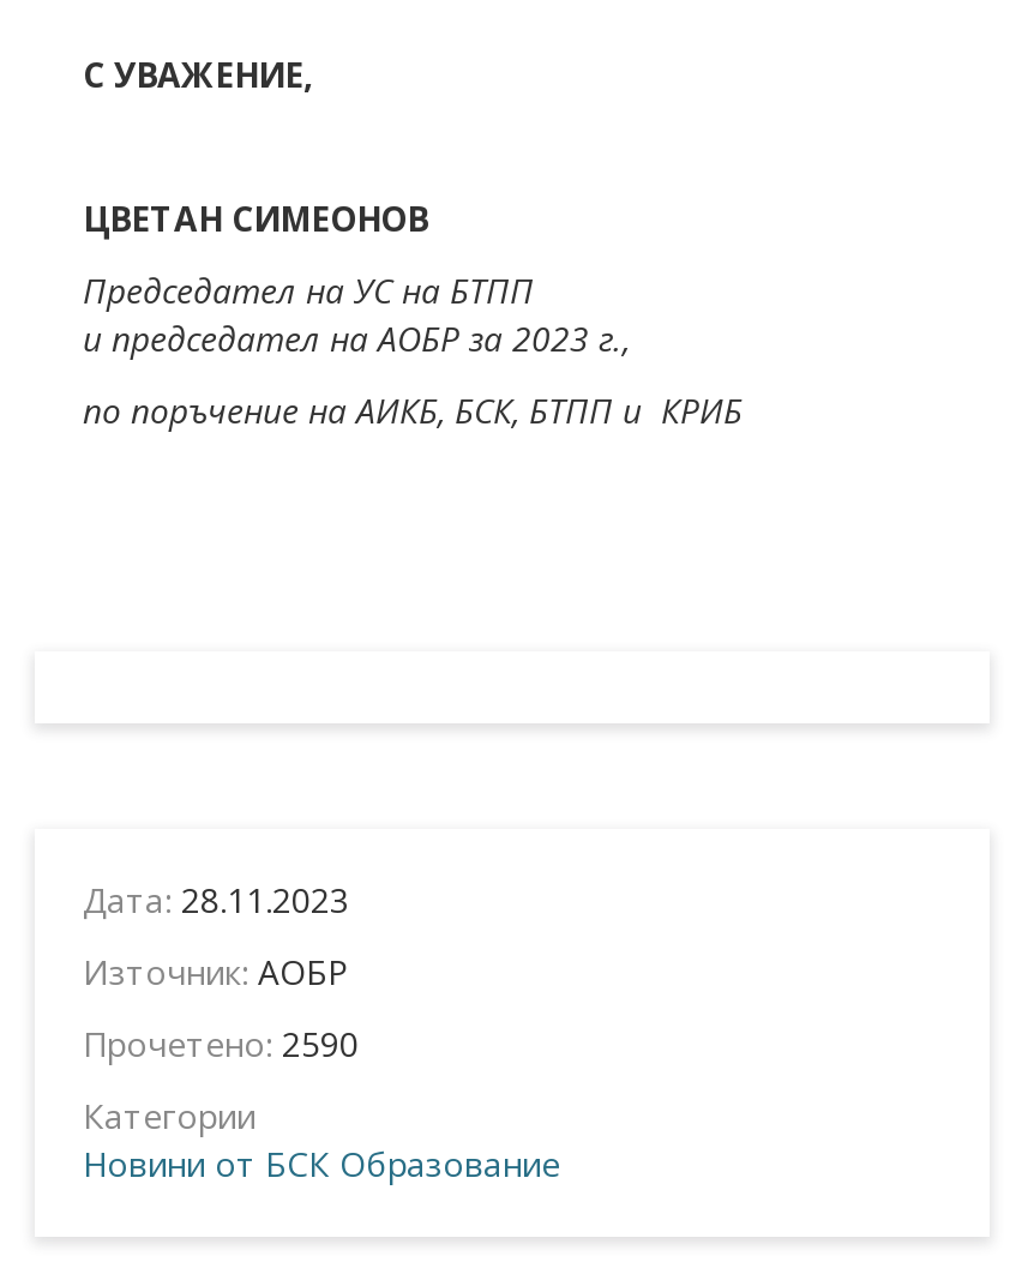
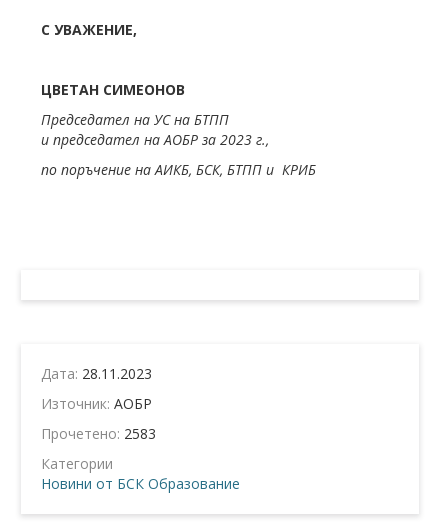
- Прочетено: 2590
+ Прочетено: 2583
